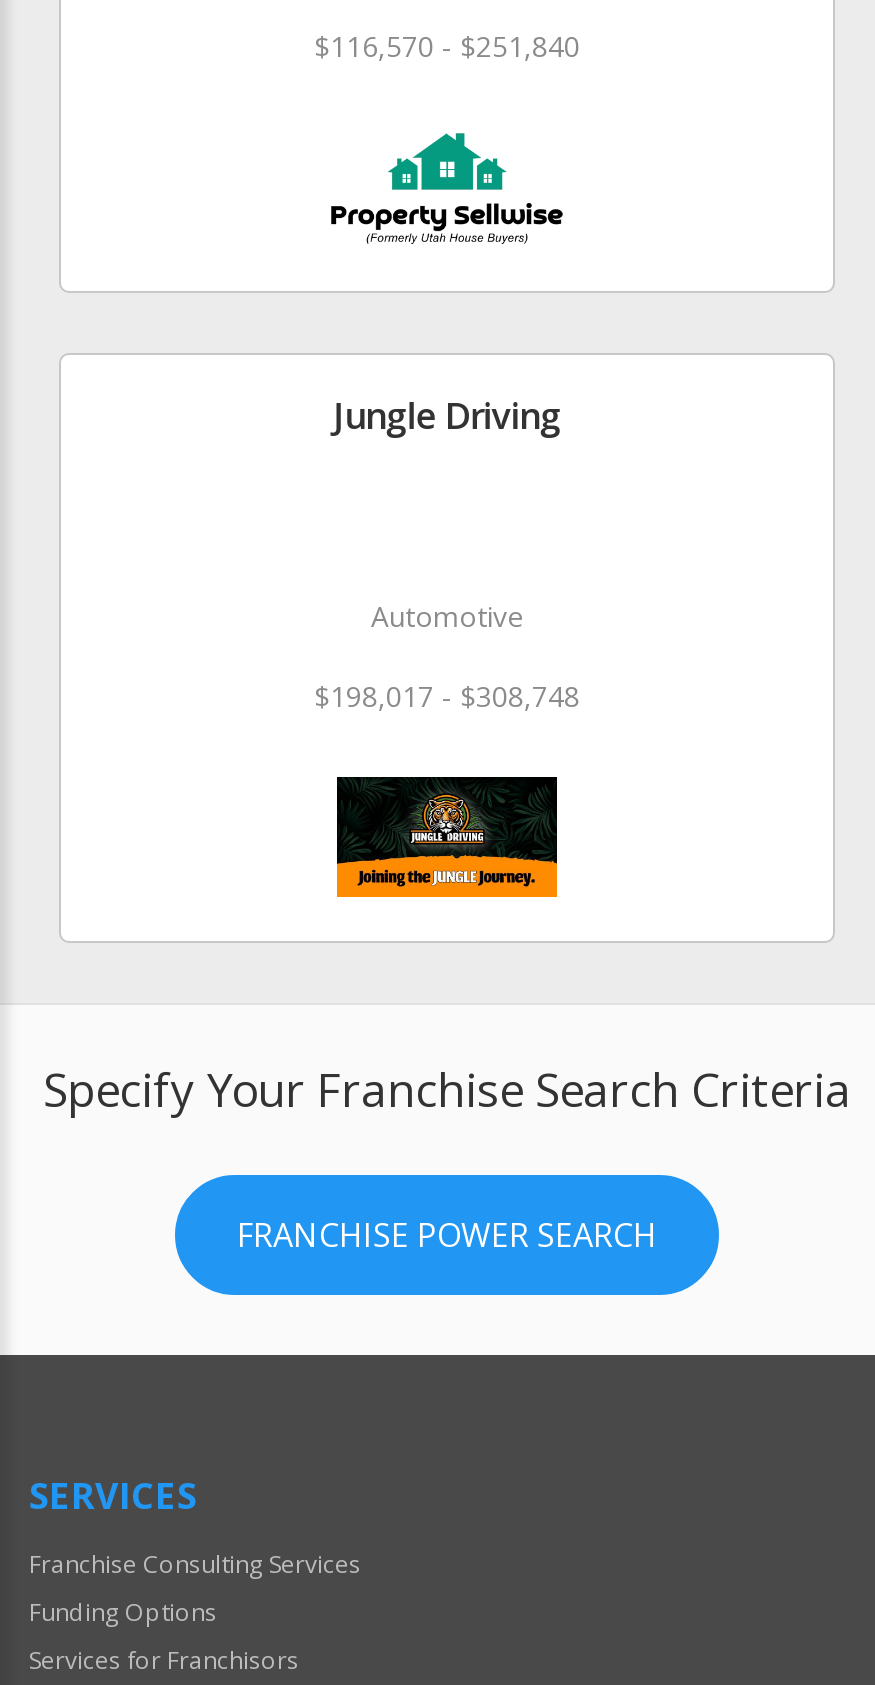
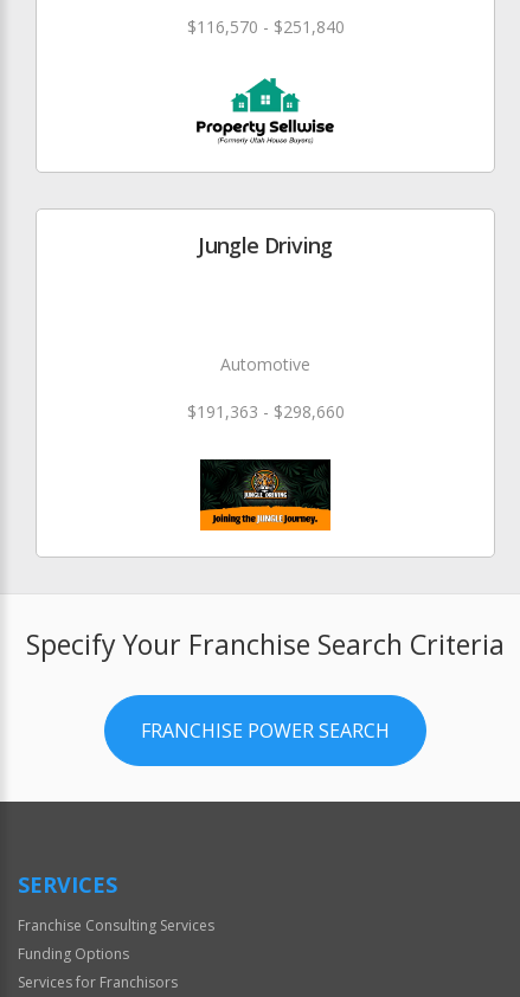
- $198,017 - $308,748
+ $191,363 - $298,660
